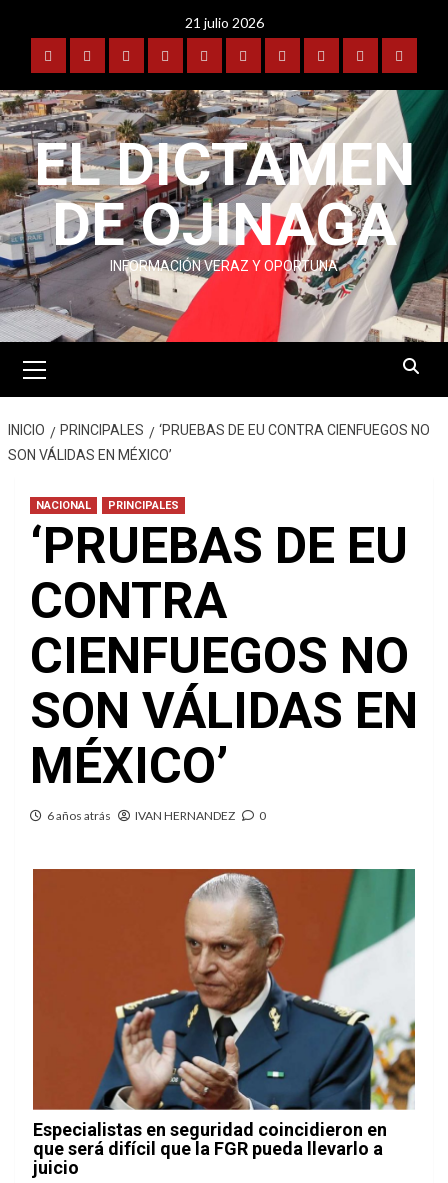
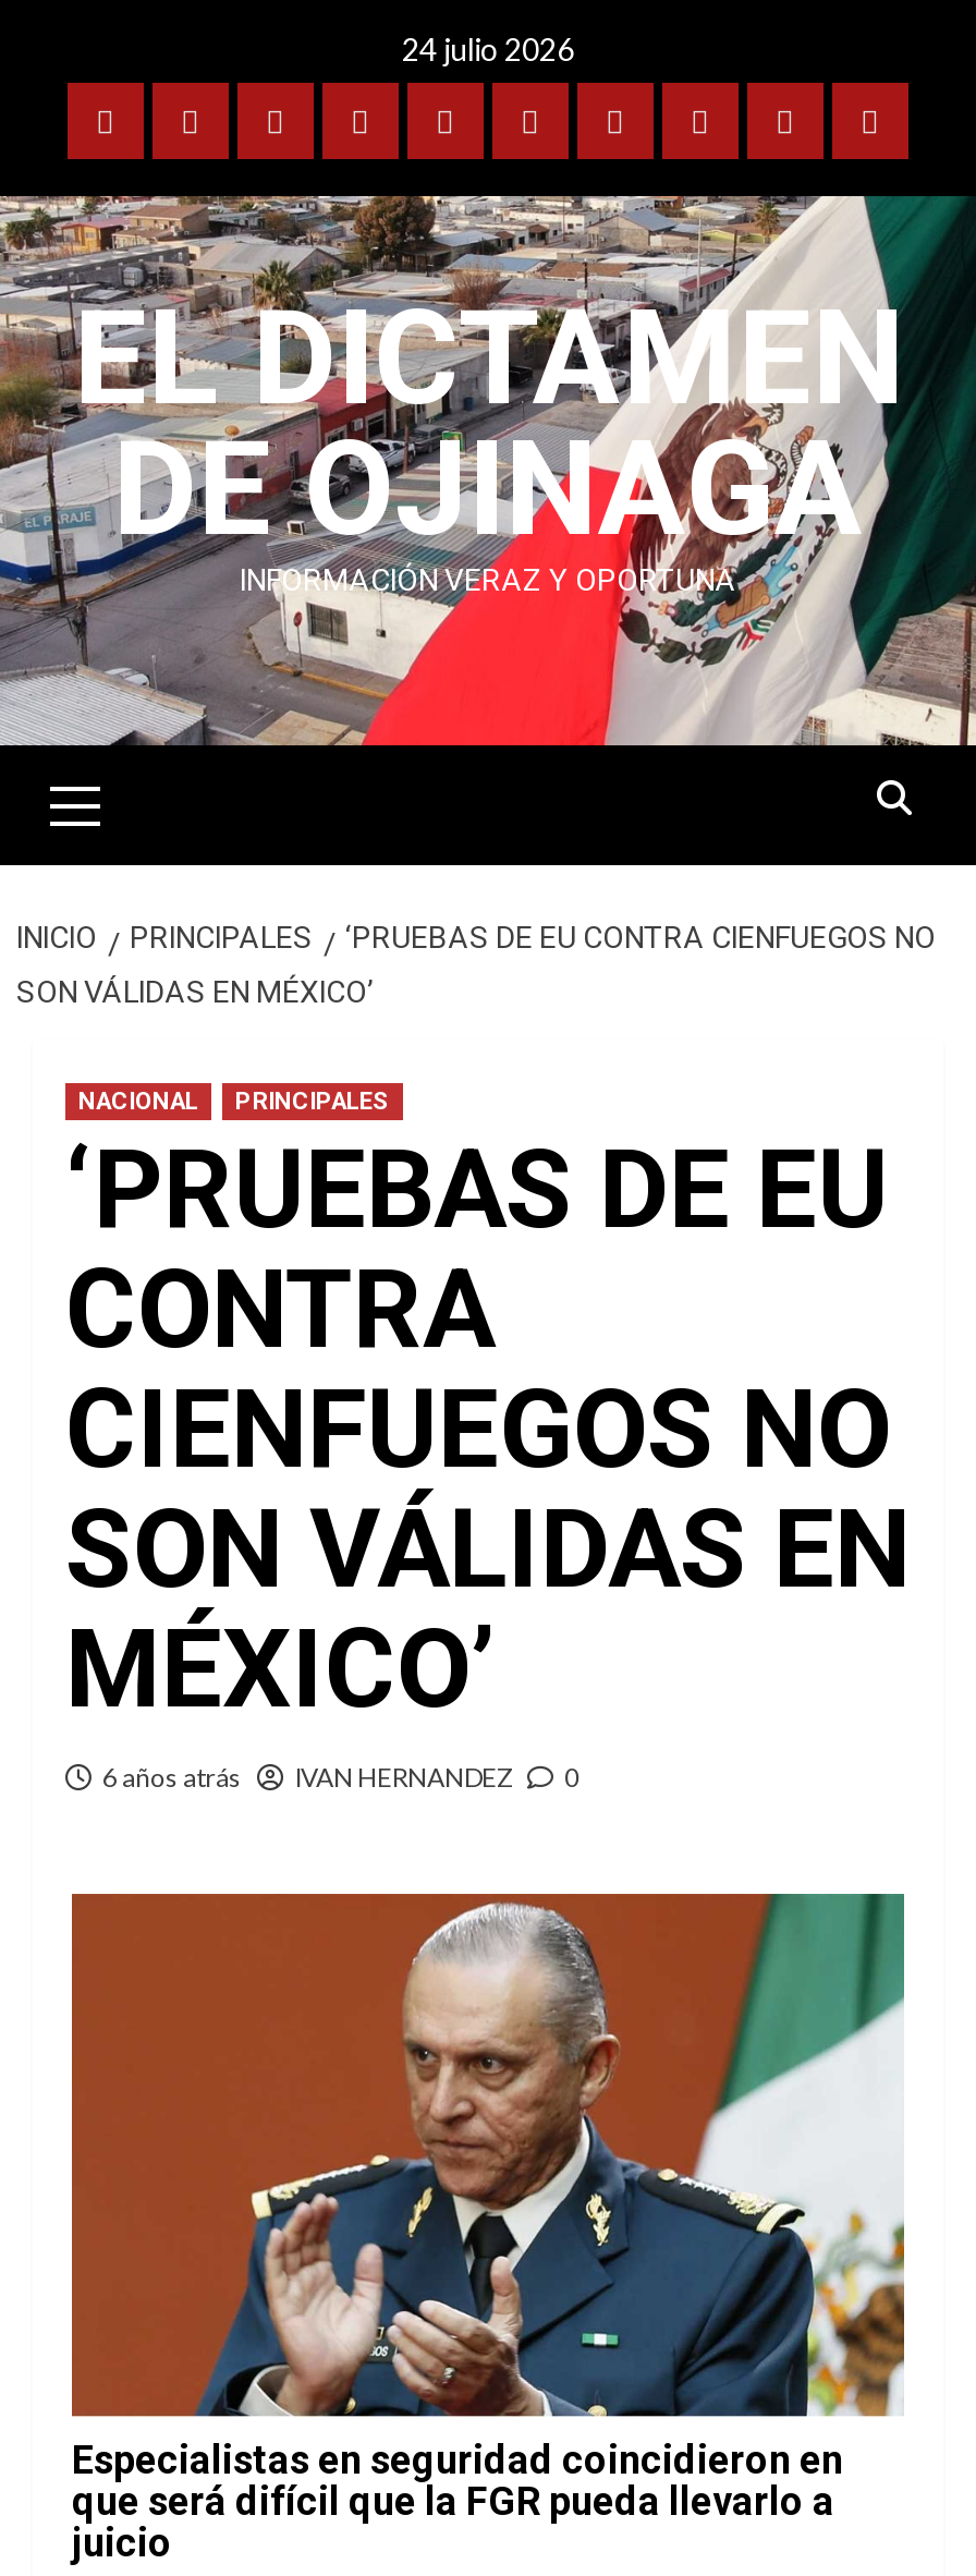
- 21 julio 2026
+ 24 julio 2026
